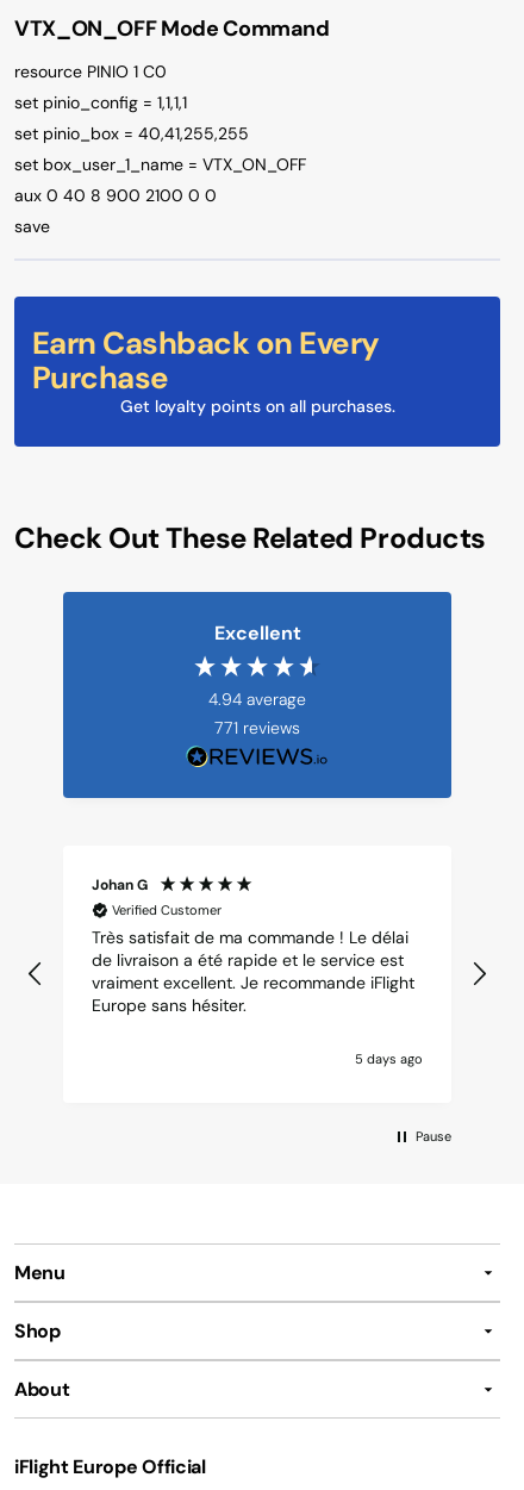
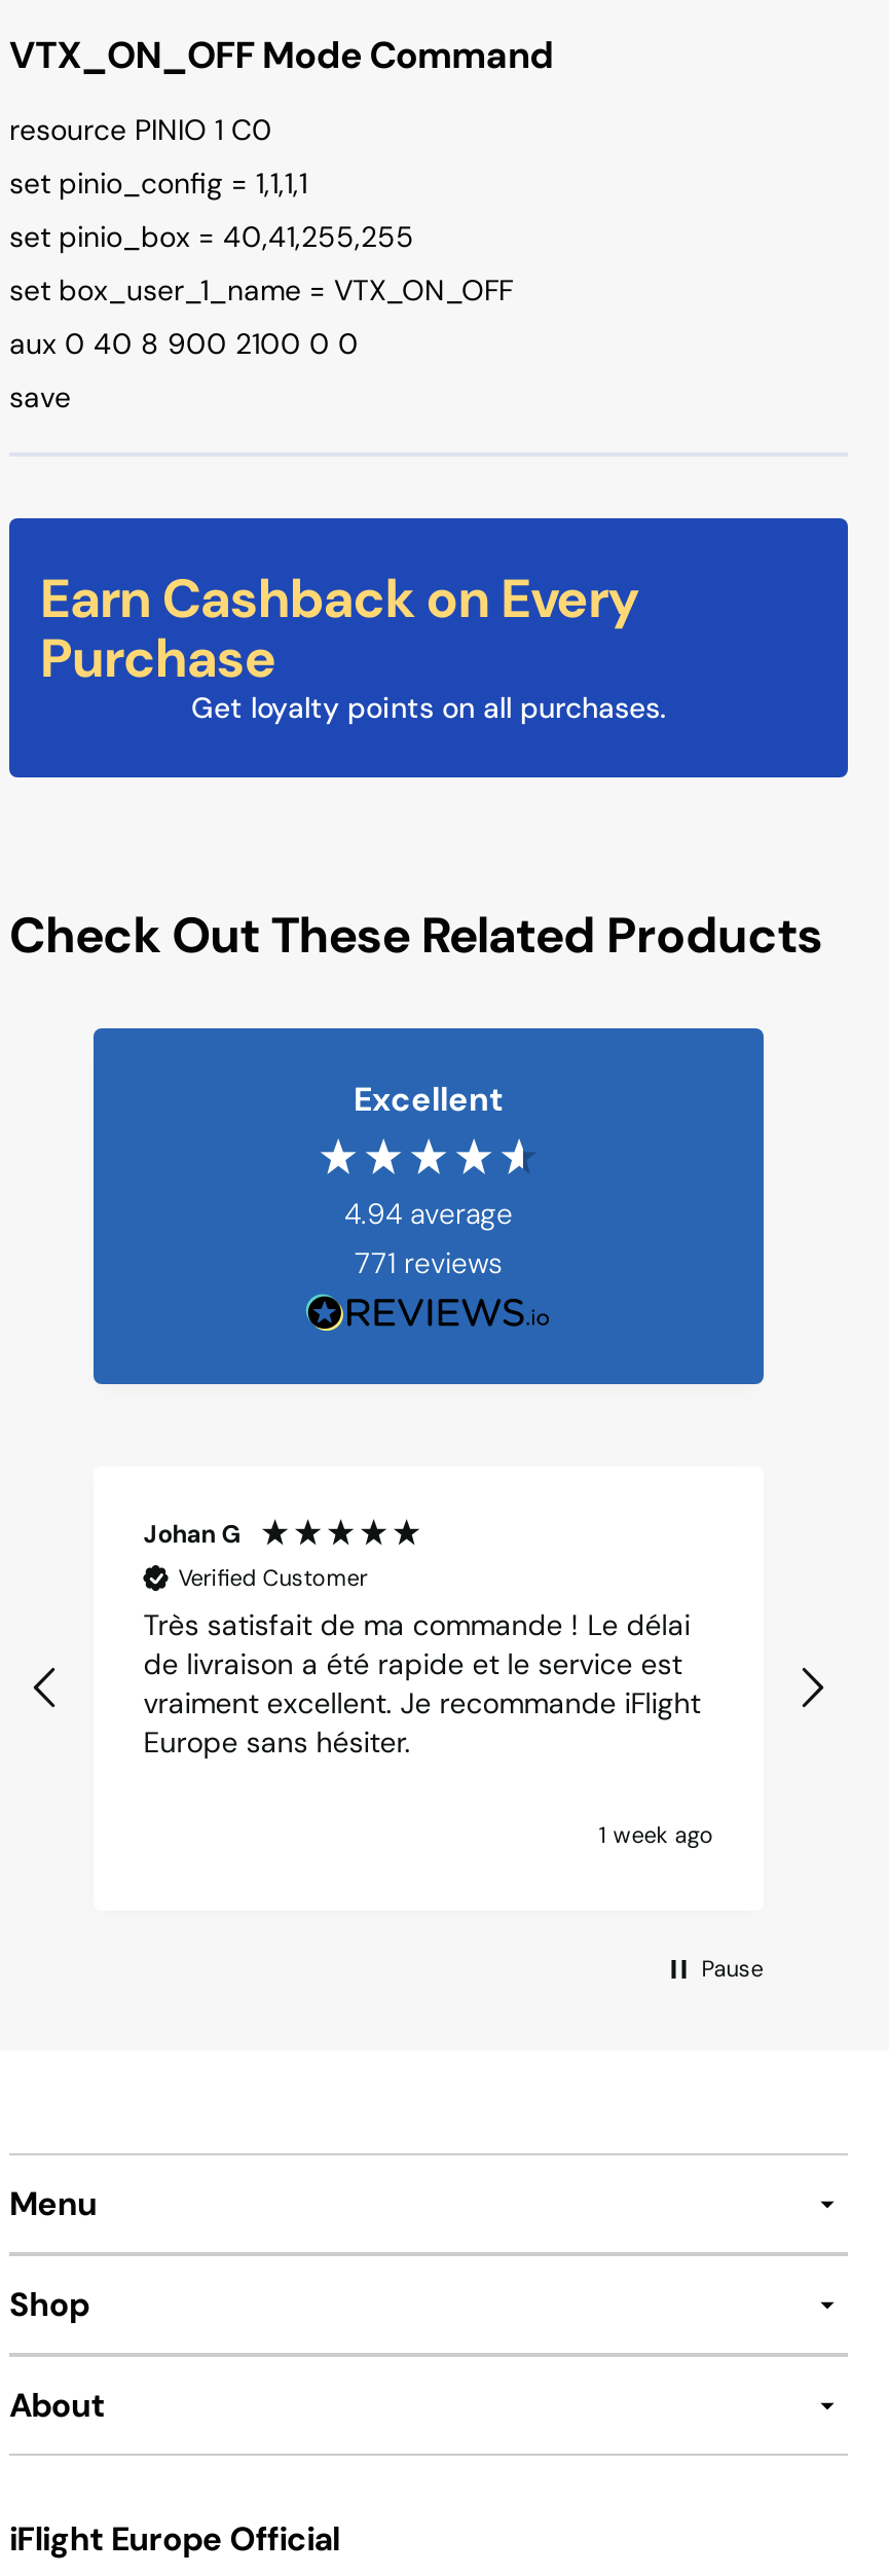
- 5 days ago
+ 1 week ago
